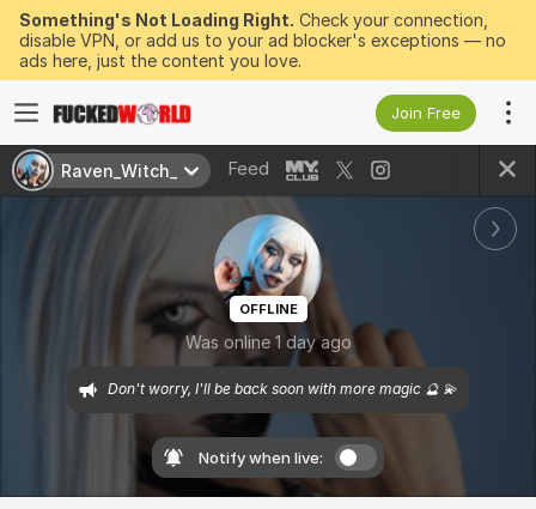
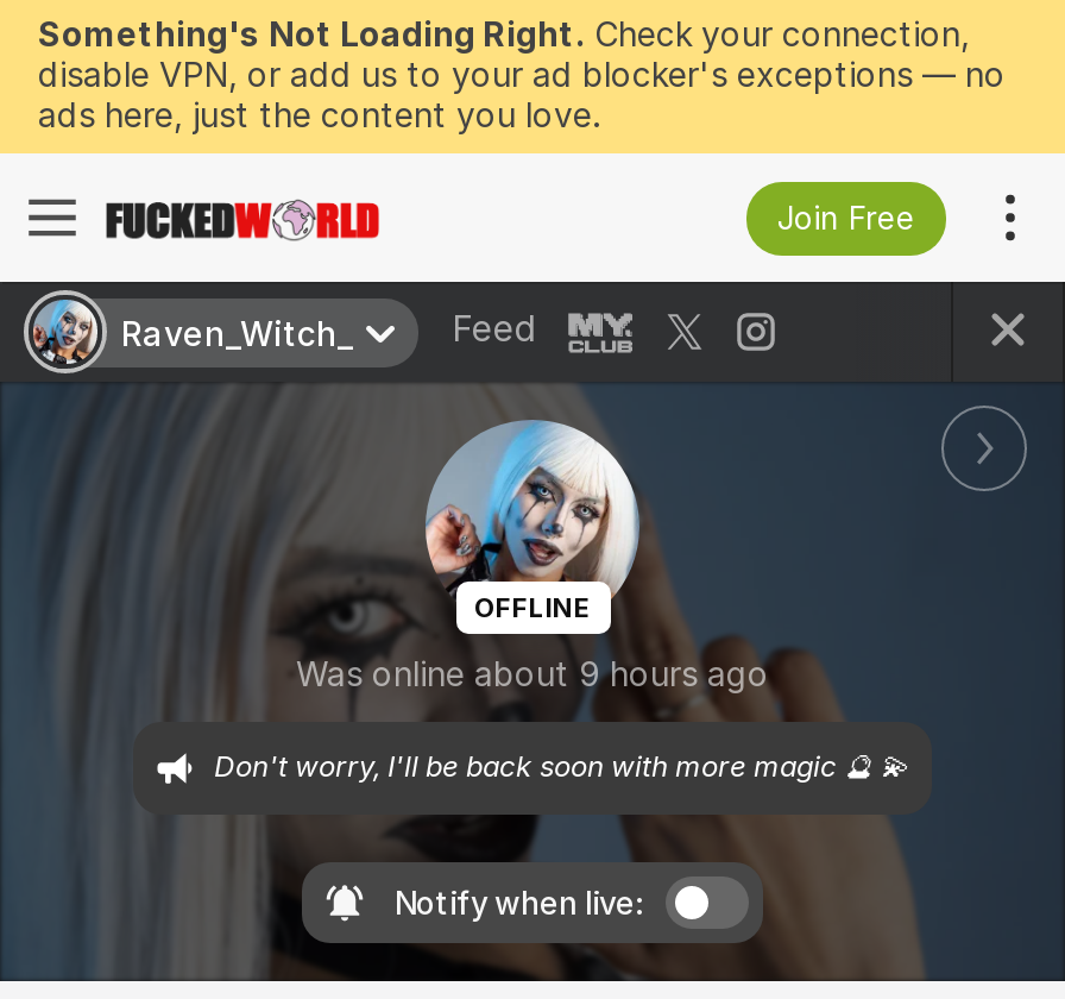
- Was online 1 day ago
+ Was online about 9 hours ago
